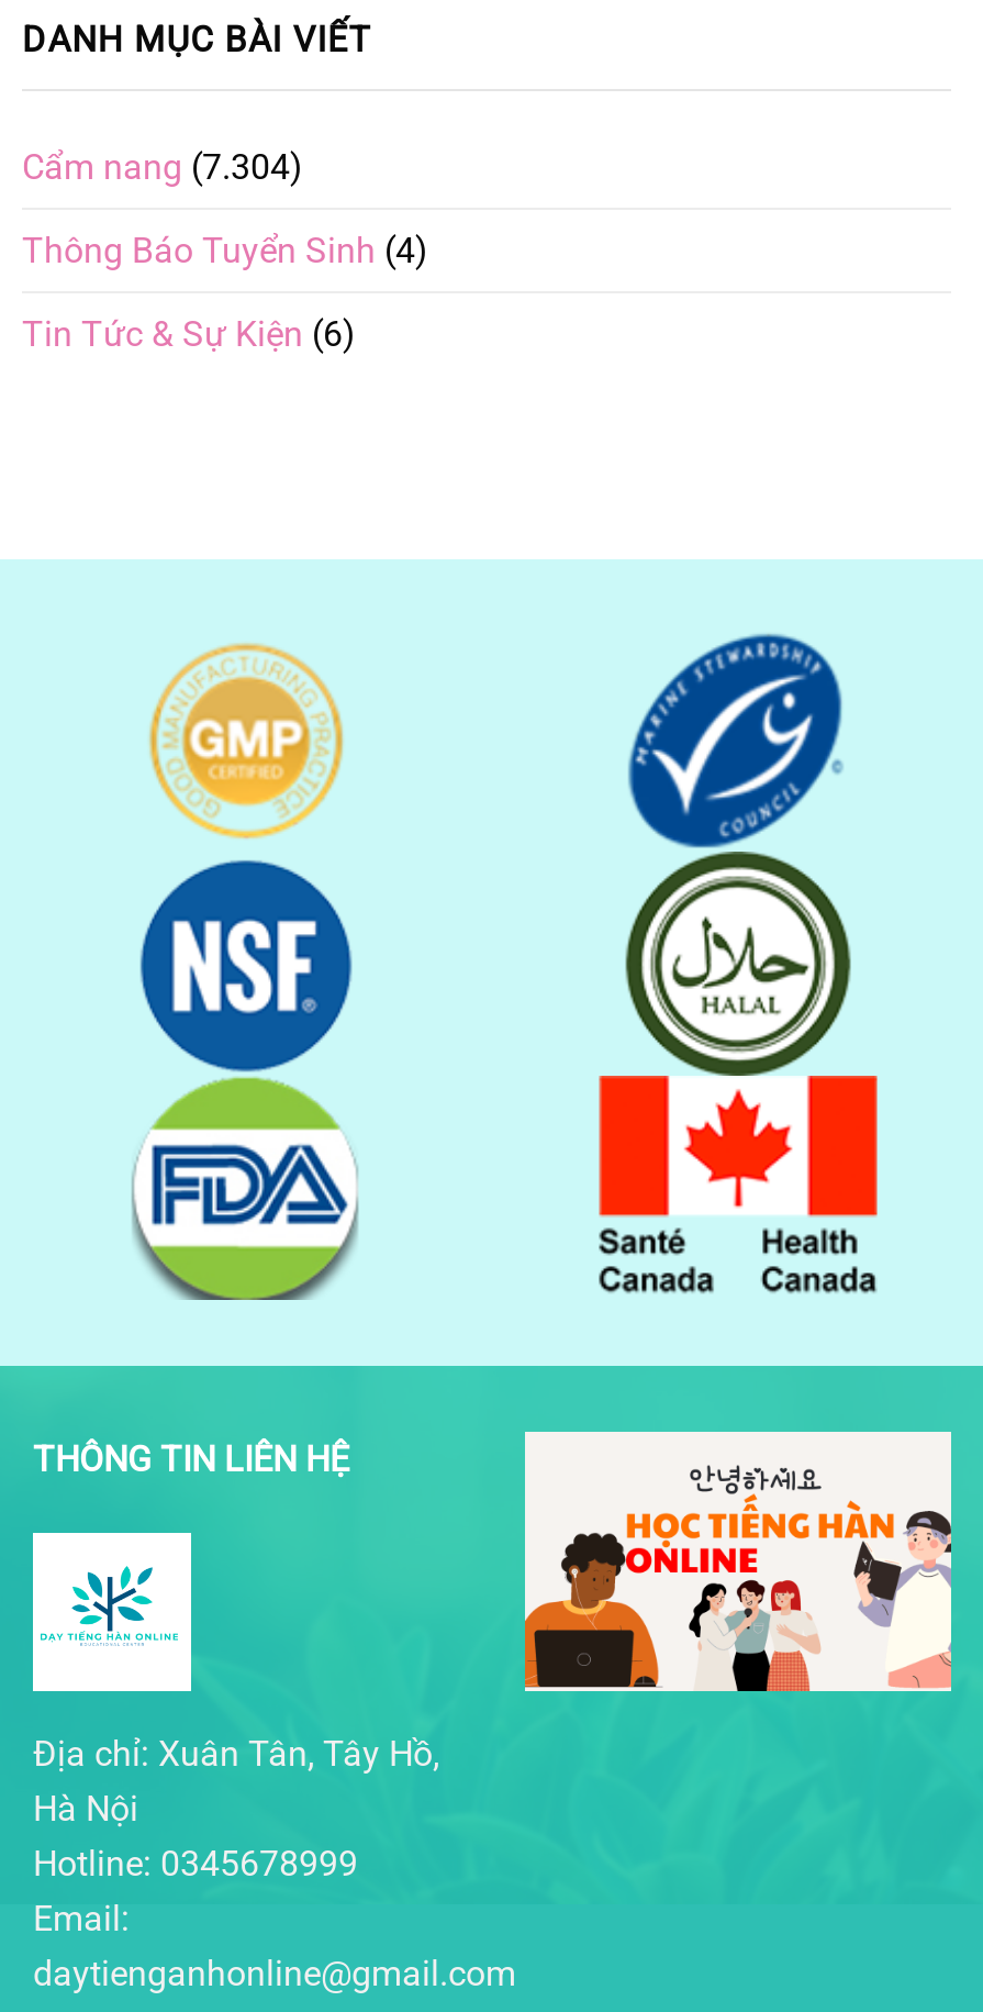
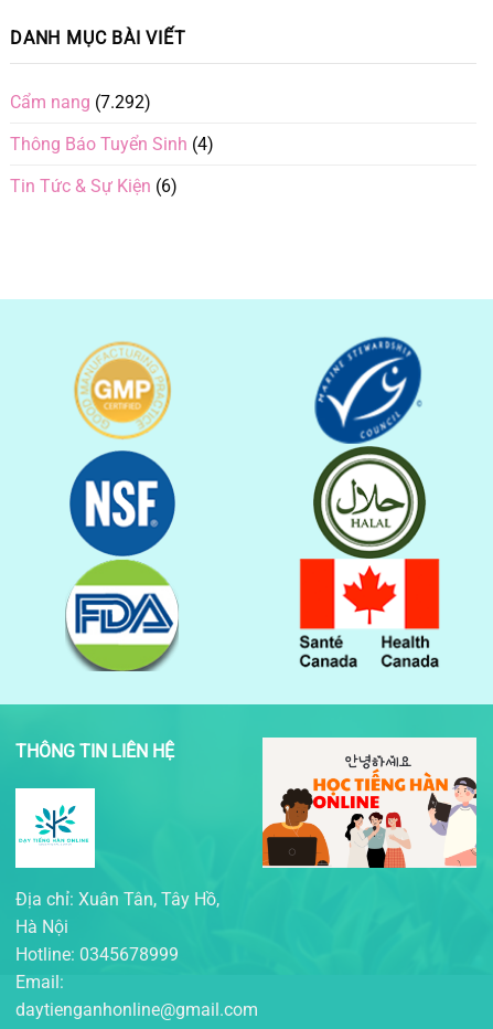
- Cẩm nang (7.304)
+ Cẩm nang (7.292)
